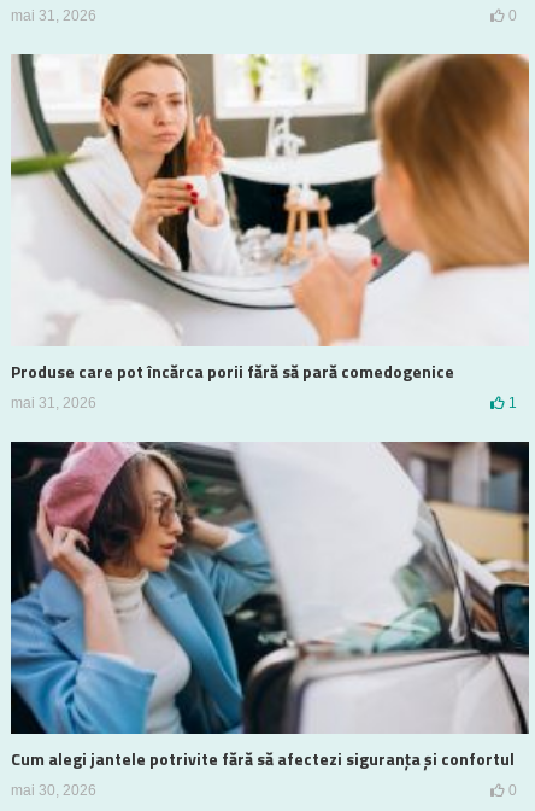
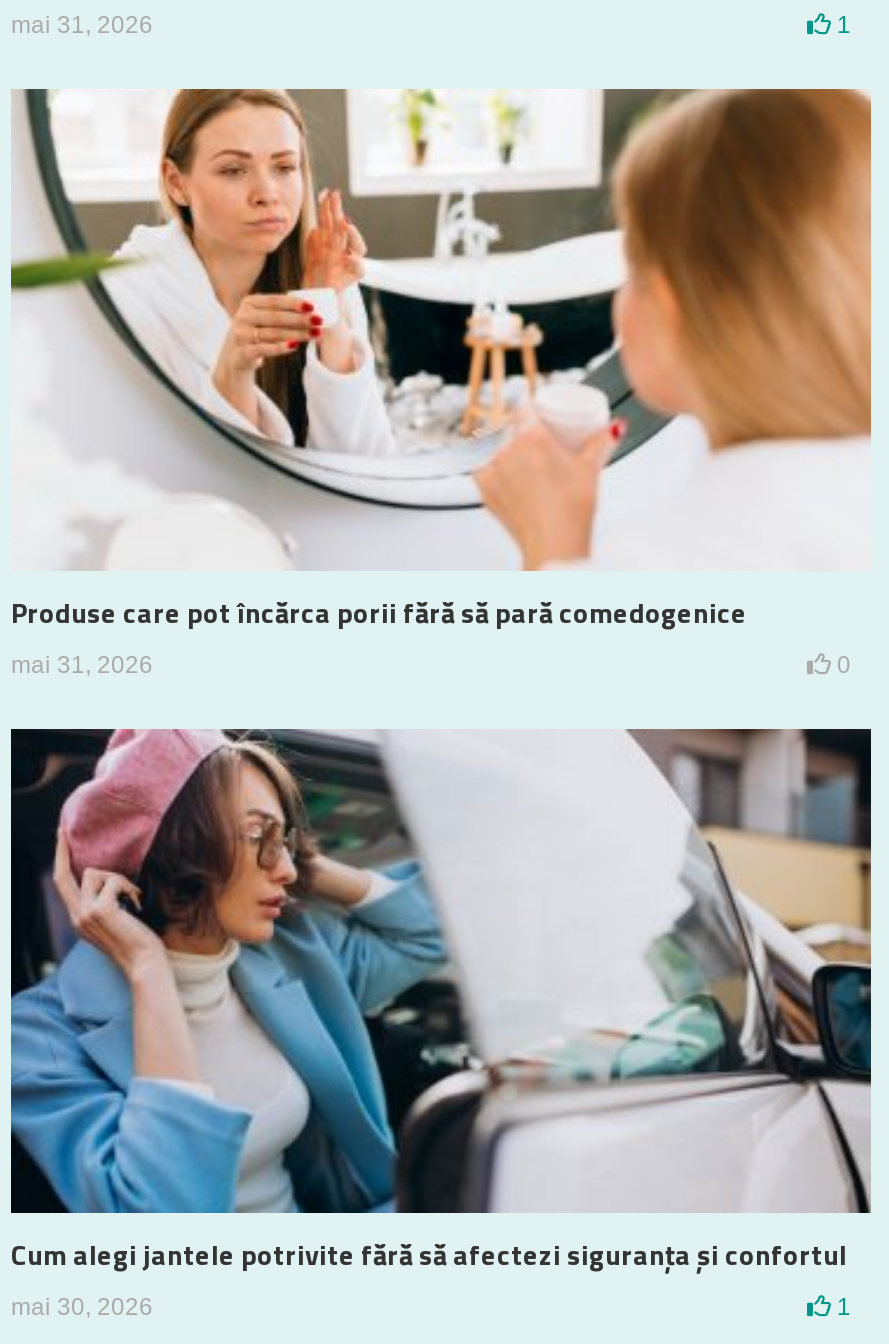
- 0
+ 1

- 1
+ 0

- 0
+ 1
